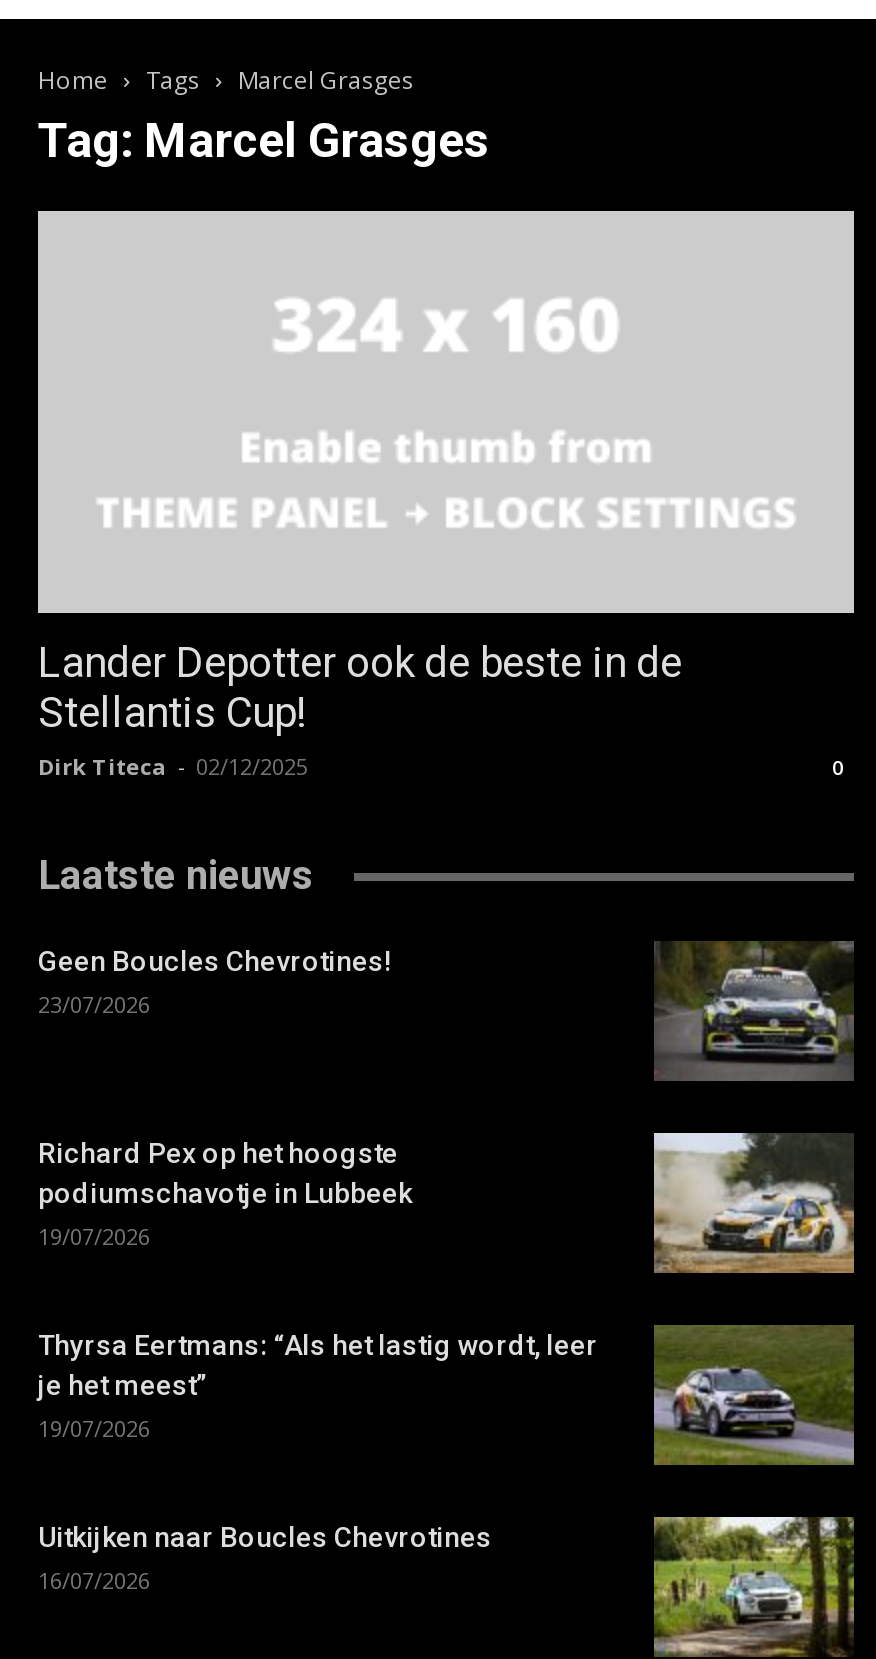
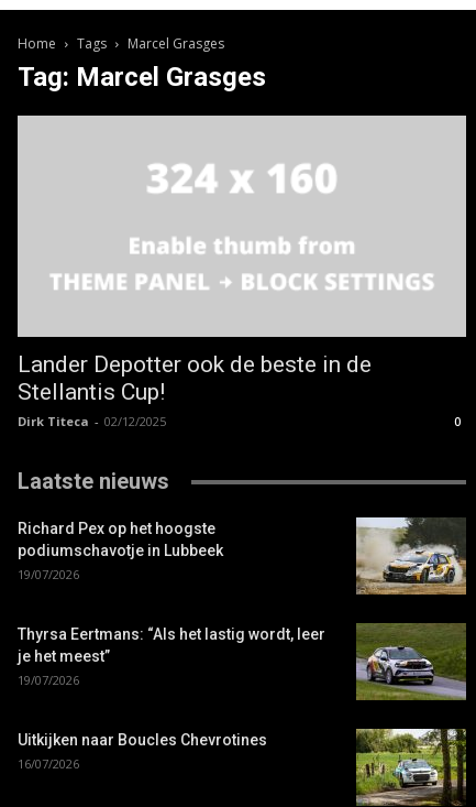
- Geen Boucles Chevrotines!
- 23/07/2026

- [image]
